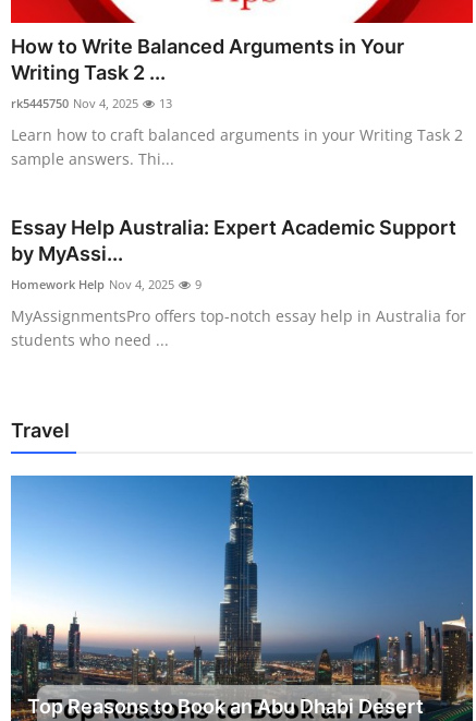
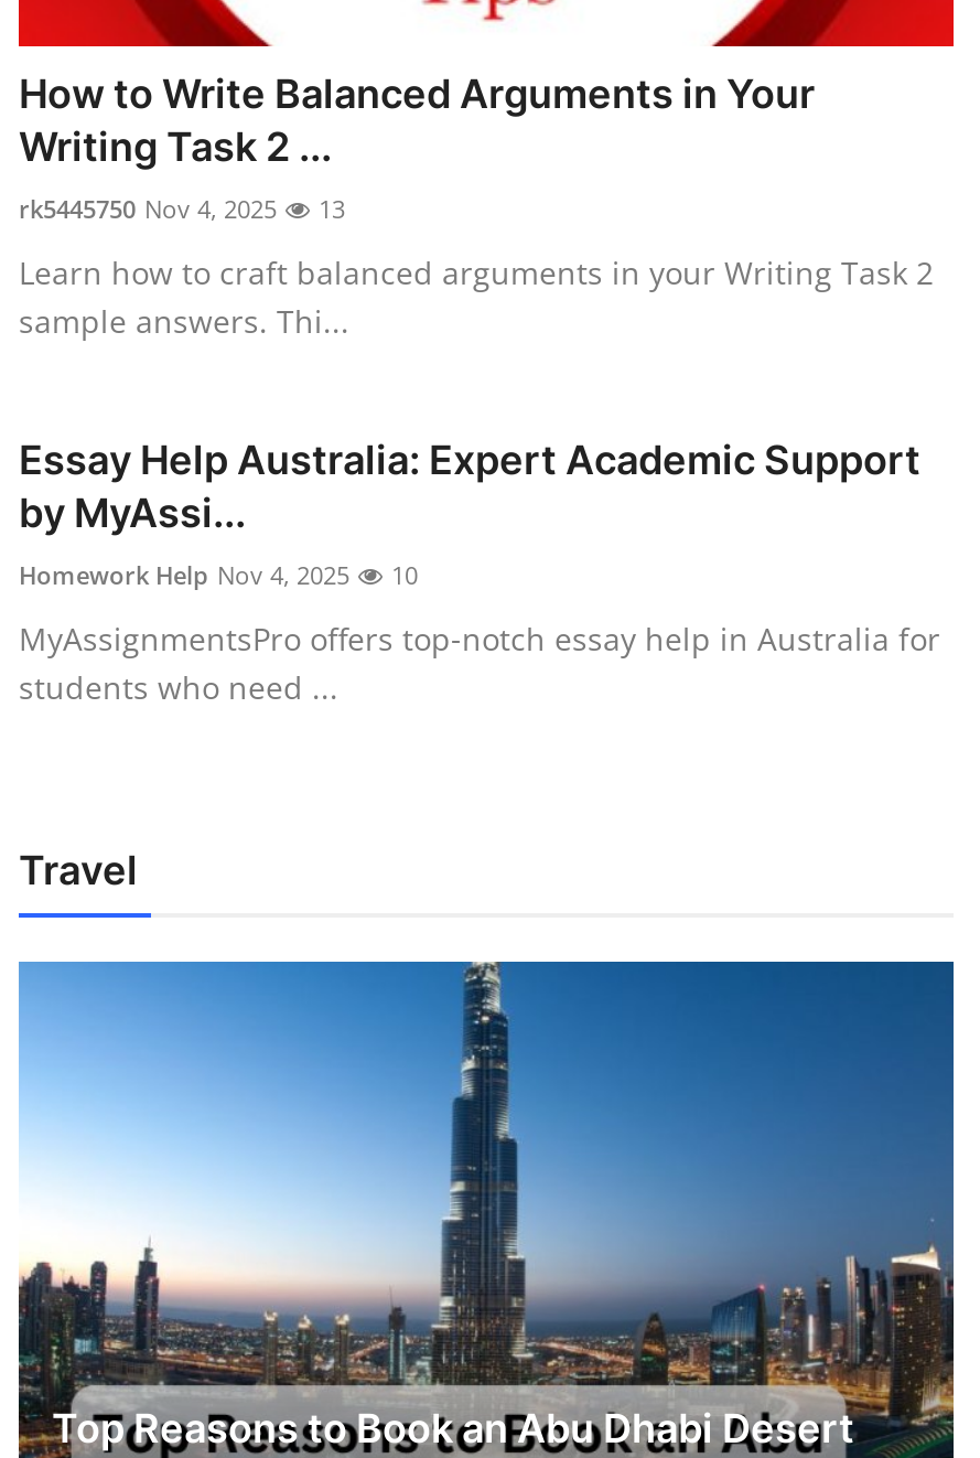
- Homework Help Nov 4, 2025 9
+ Homework Help Nov 4, 2025 10
